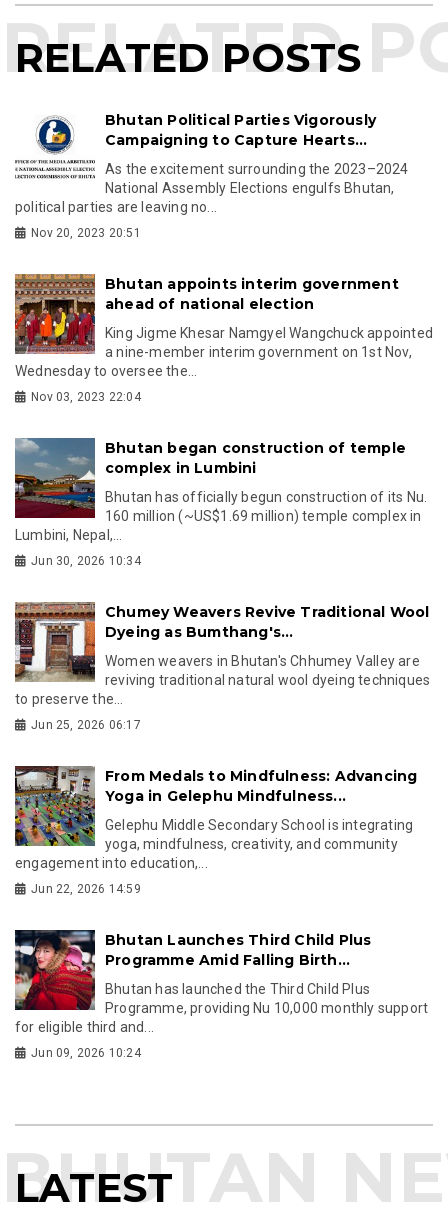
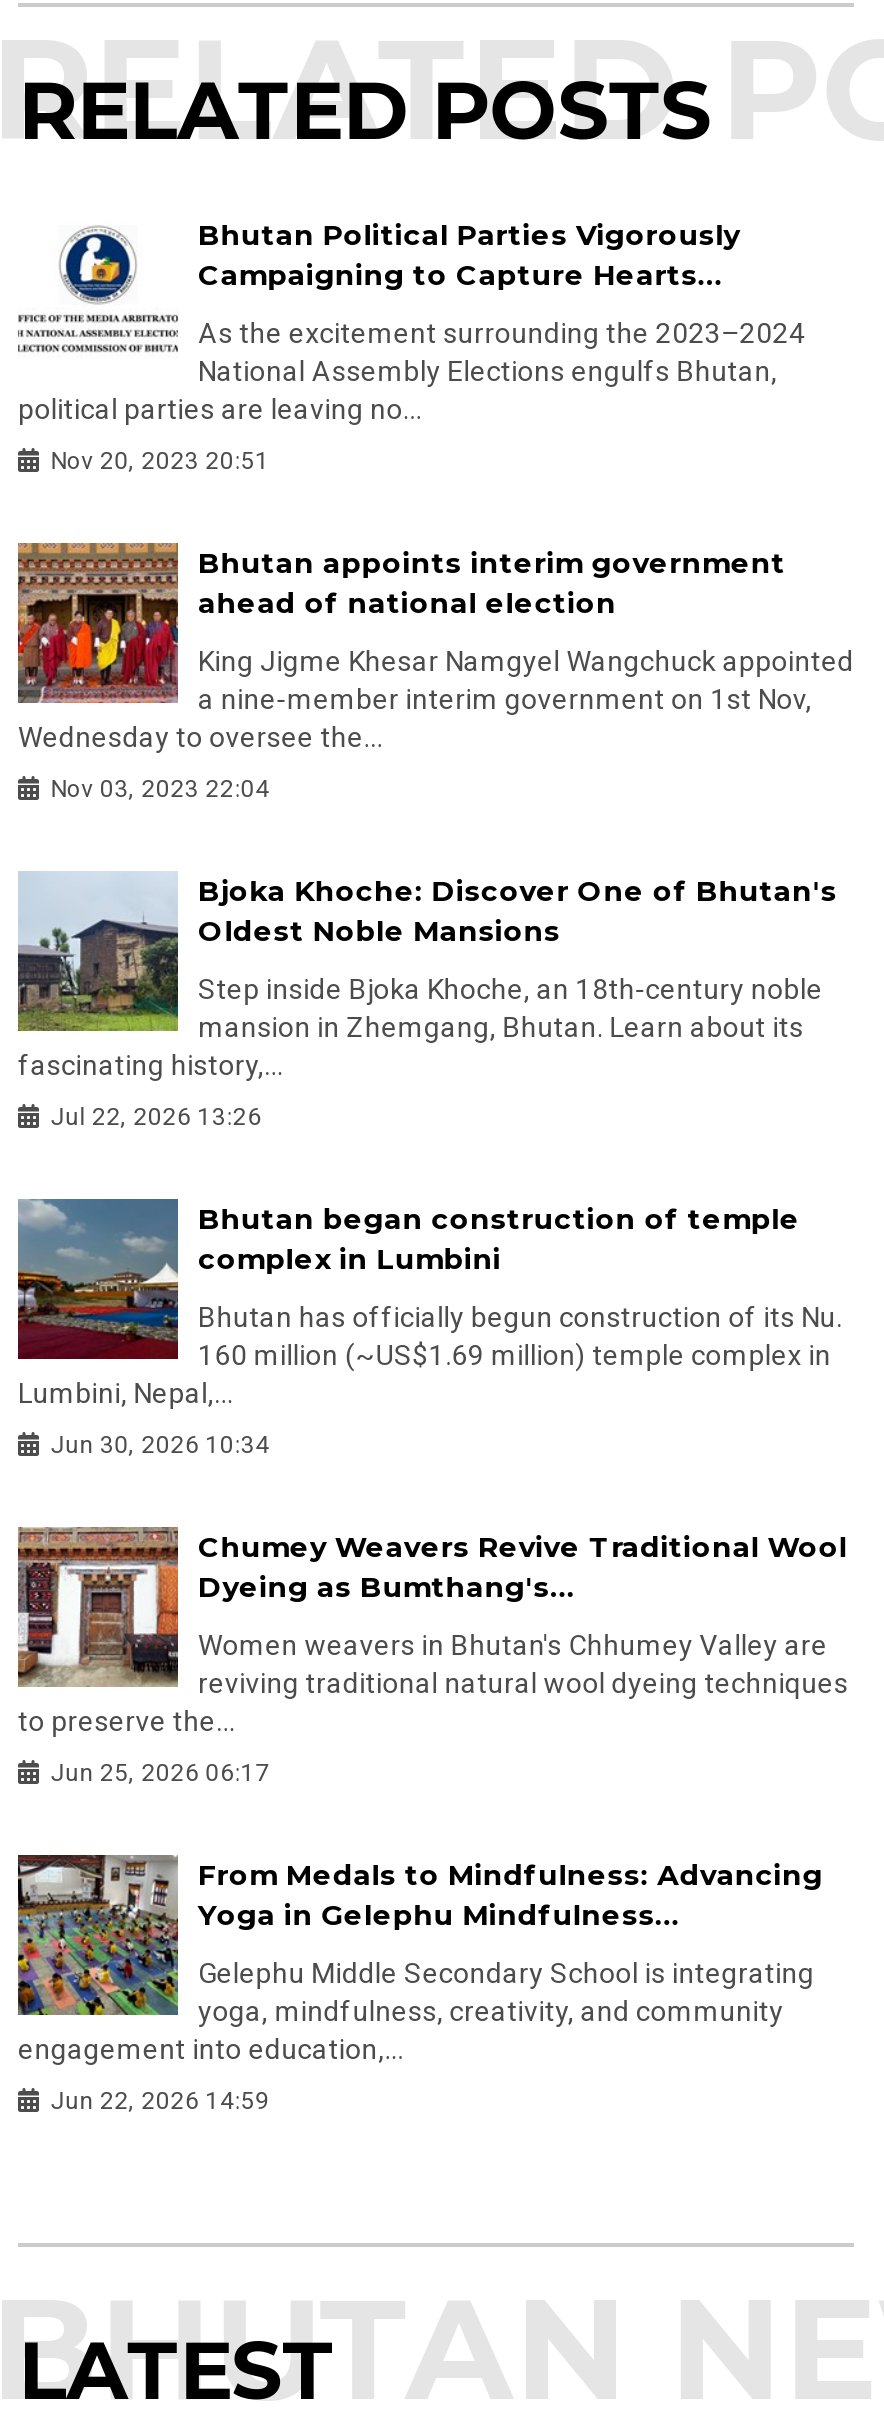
+ [image]
+ Bjoka Khoche: Discover One of Bhutan's
+ Oldest Noble Mansions
+ Step inside Bjoka Khoche, an 18th-century noble
+ mansion in Zhemgang, Bhutan. Learn about its
+ fascinating history,...
+ Jul 22, 2026 13:26

moved down: [image] | Bhutan began construction of temple | complex in Lumbini | ... | engagement into education,... | Jun 22, 2026 14:59

- [image]
- Bhutan Launches Third Child Plus
- Programme Amid Falling Birth...
- Bhutan has launched the Third Child Plus
- Programme, providing Nu 10,000 monthly support
- for eligible third and...
- Jun 09, 2026 10:24
